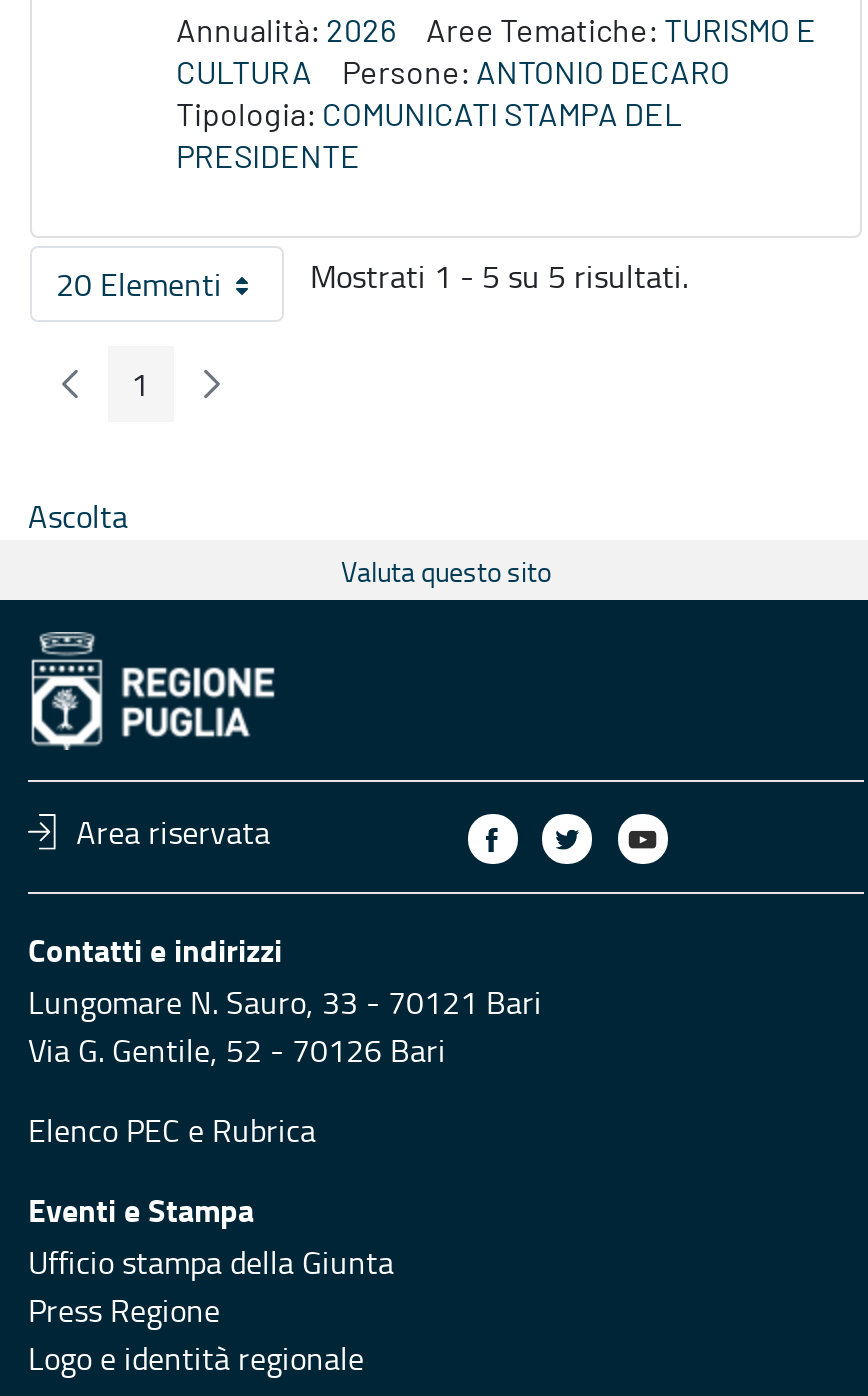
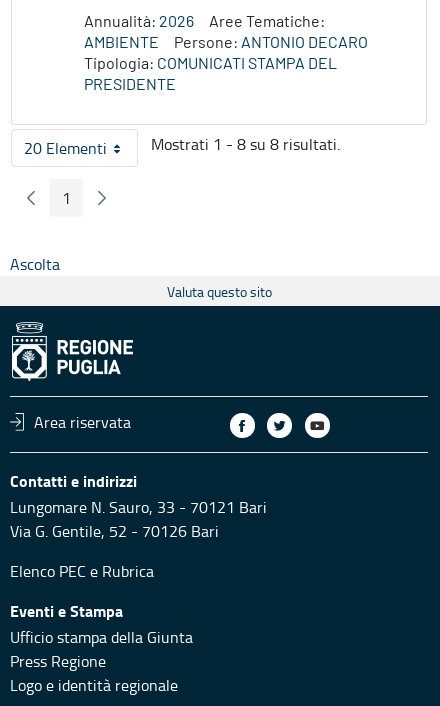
- Aree Tematiche: TURISMO E
- CULTURA
+ Aree Tematiche:
+ AMBIENTE

- Mostrati 1 - 5 su 5 risultati.
+ Mostrati 1 - 8 su 8 risultati.
